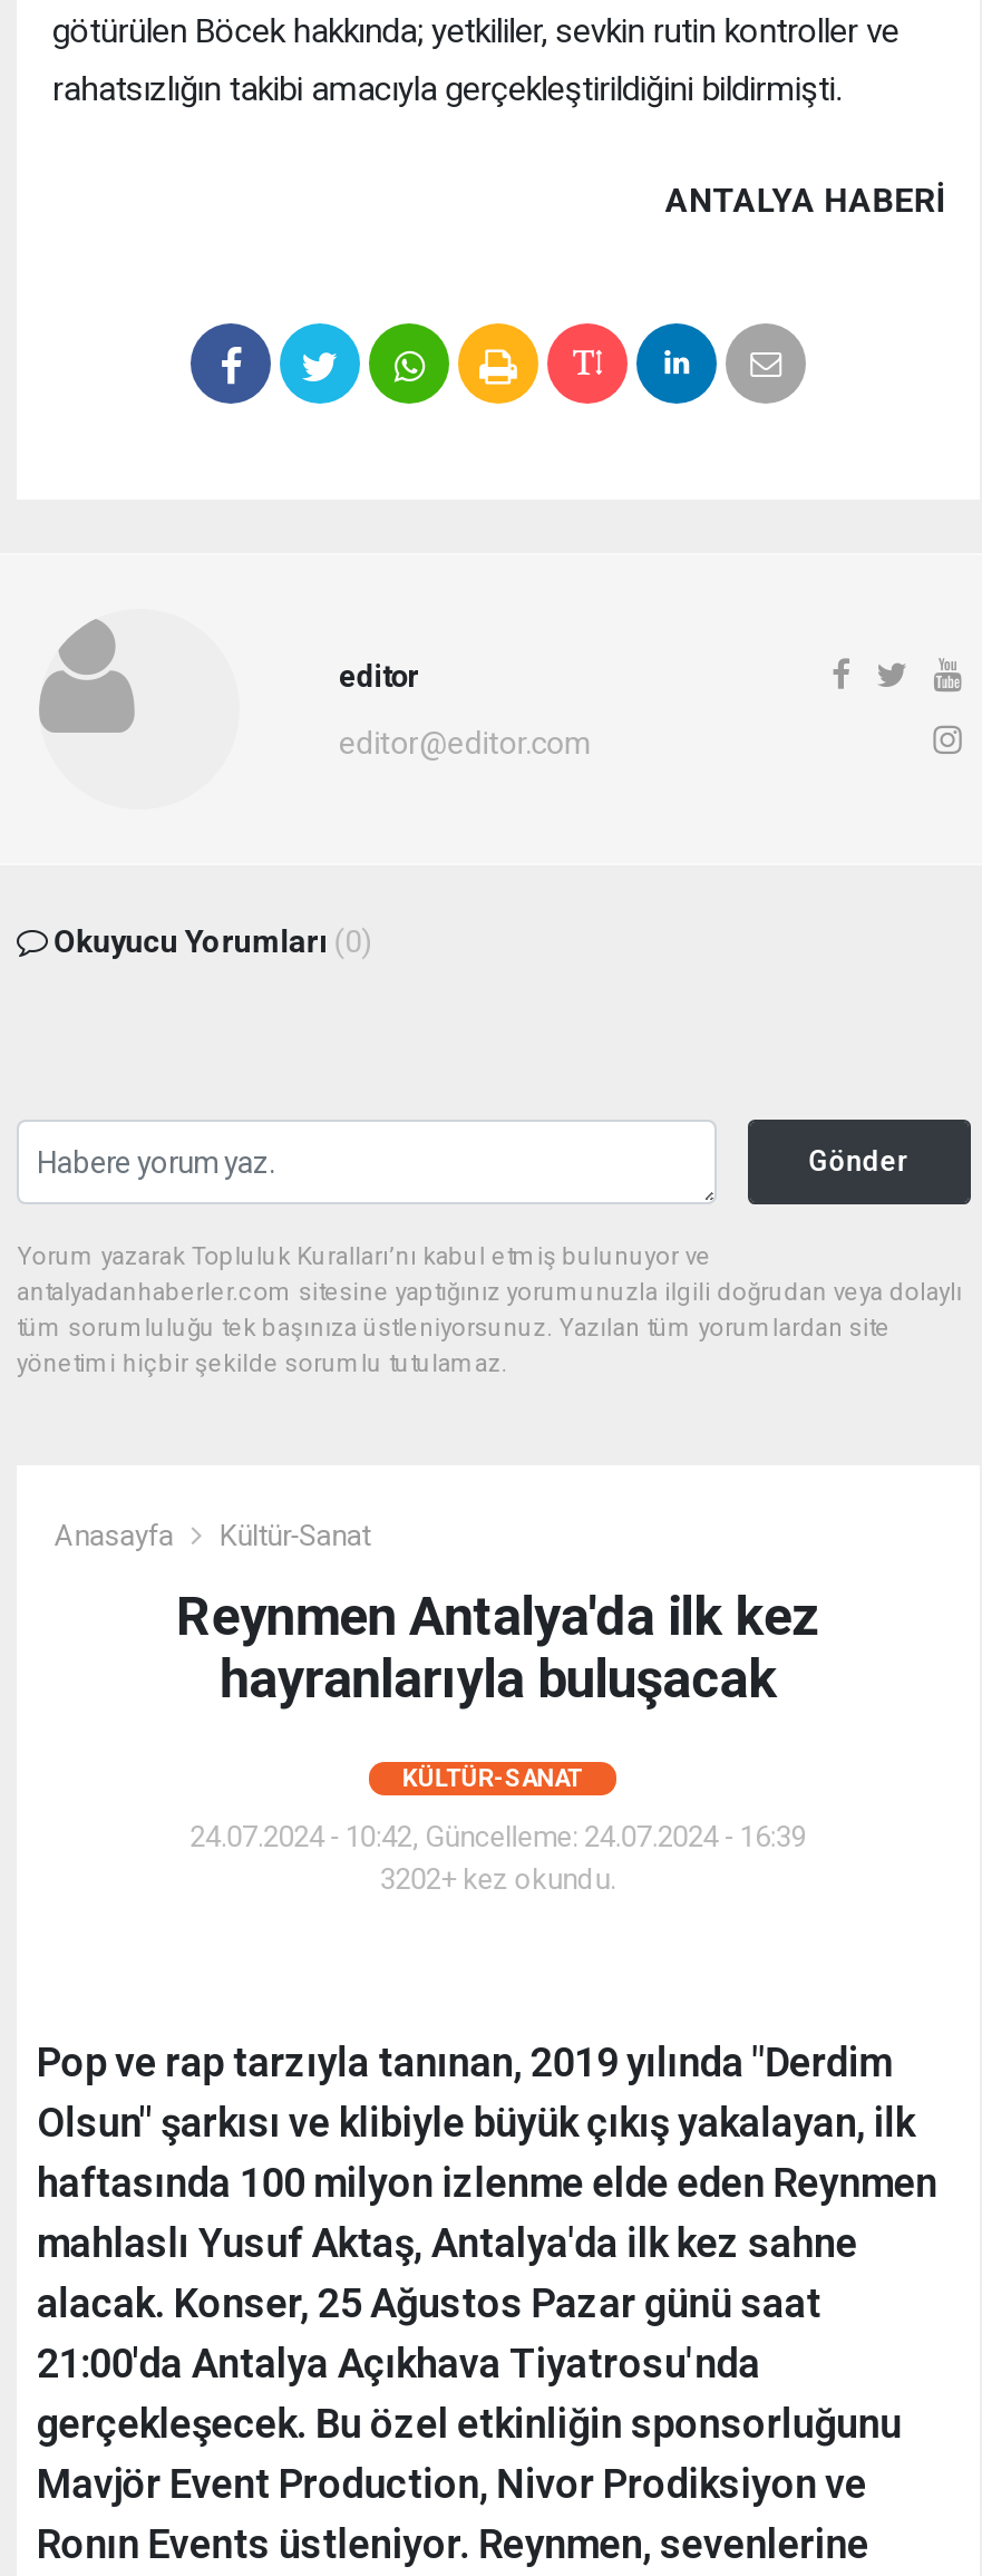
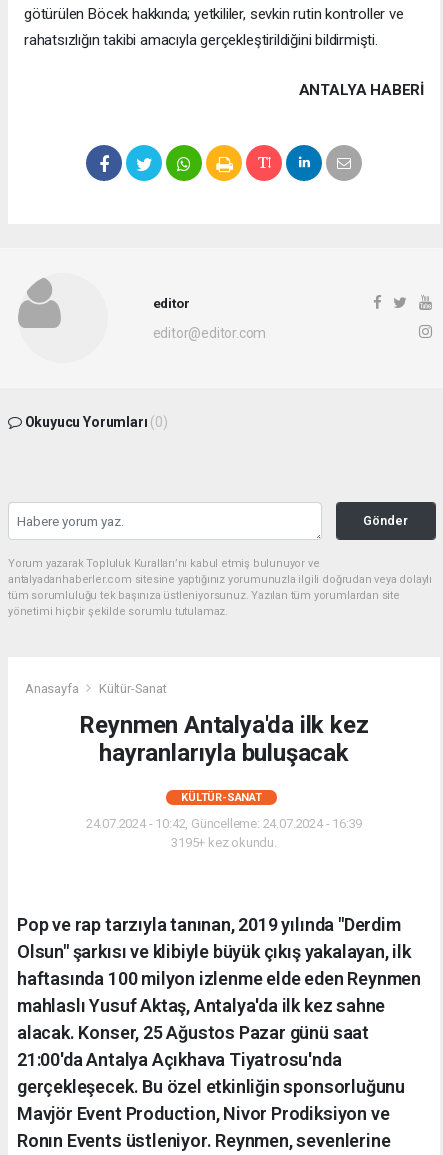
- 3202+ kez okundu.
+ 3195+ kez okundu.
